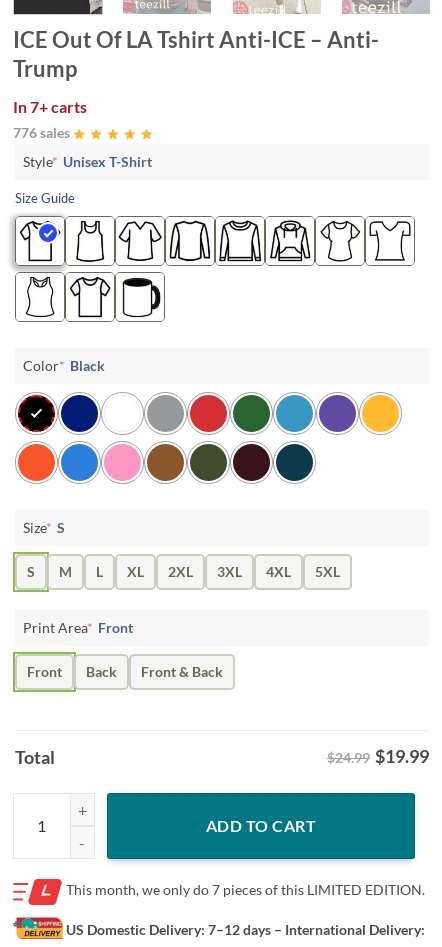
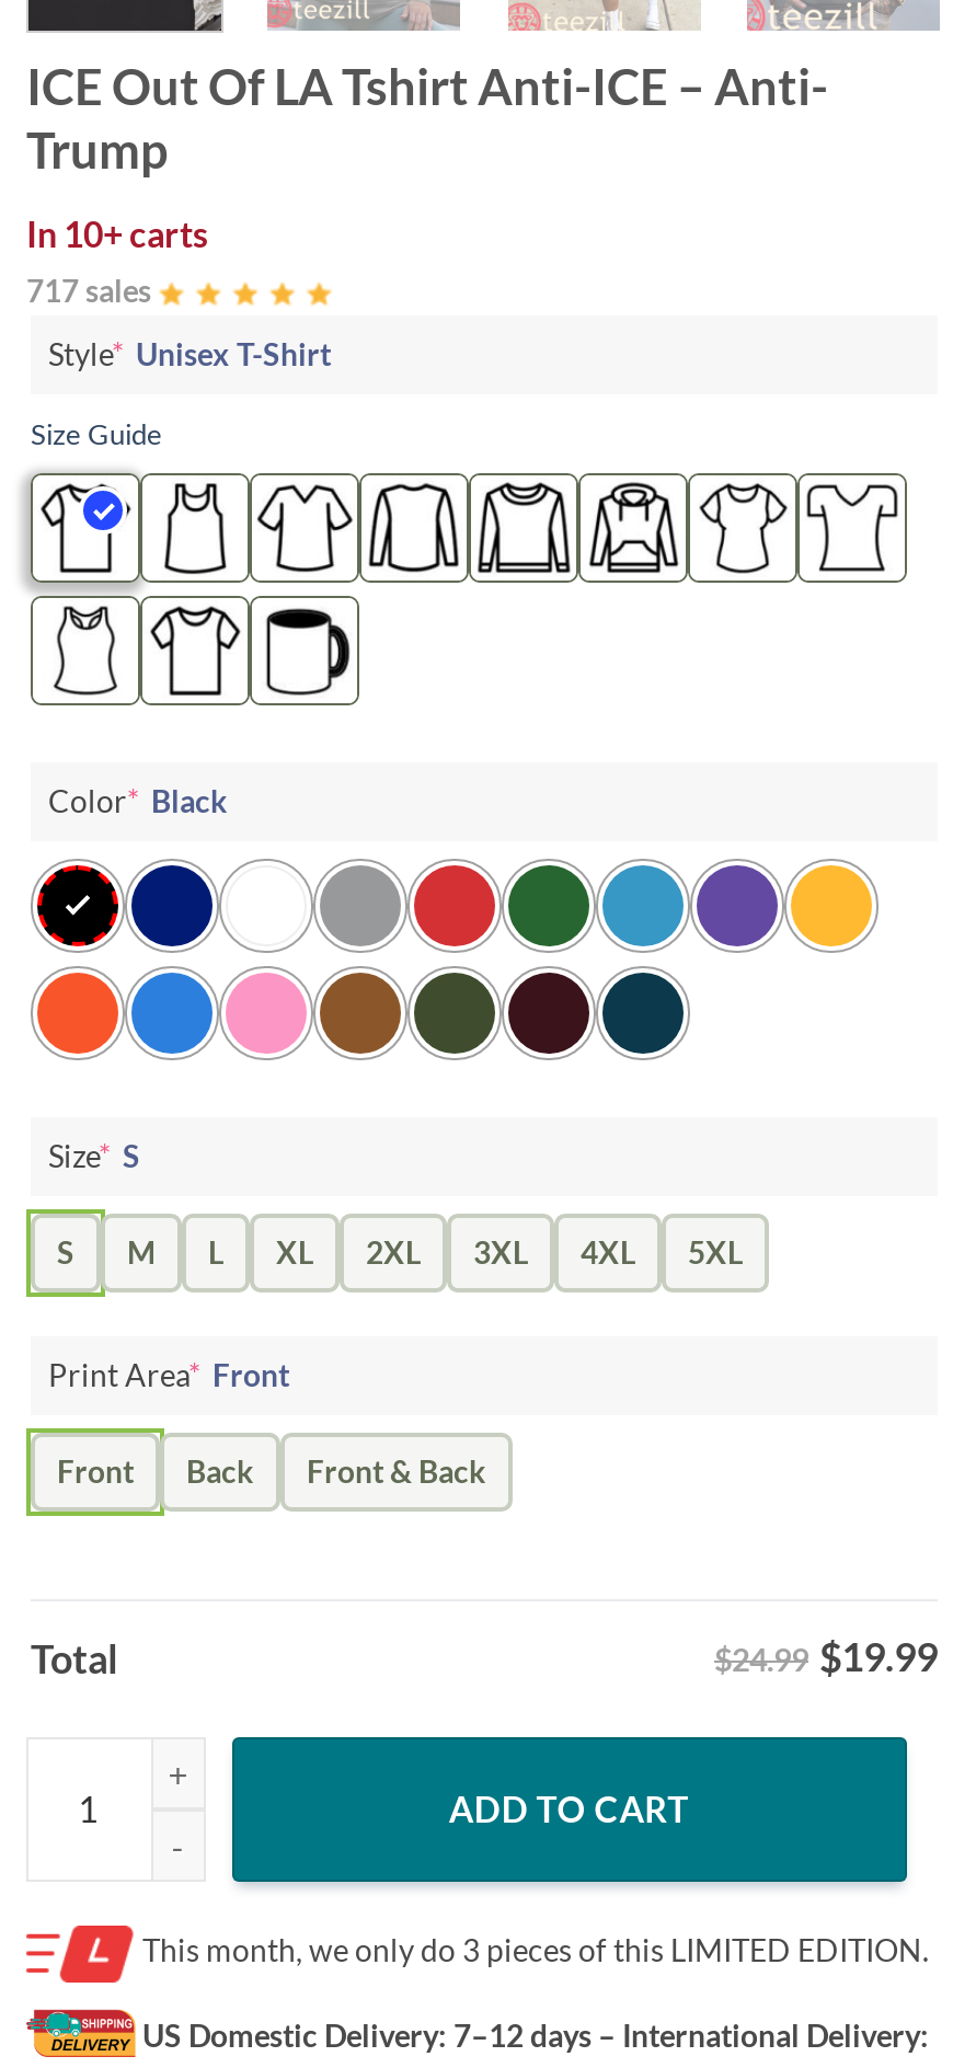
- In 7+ carts
+ In 10+ carts

- 776 sales
+ 717 sales

- This month, we only do 7 pieces of this LIMITED EDITION.
+ This month, we only do 3 pieces of this LIMITED EDITION.
